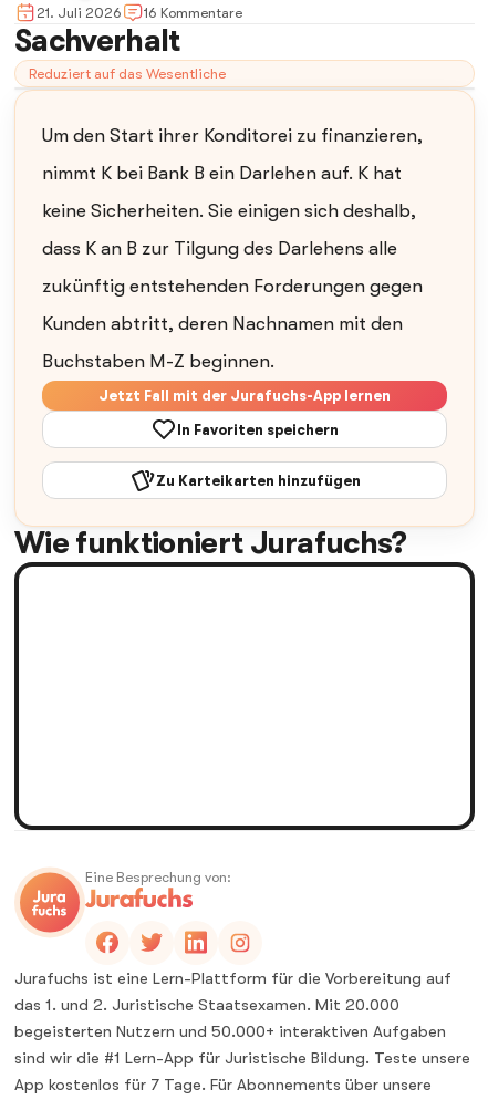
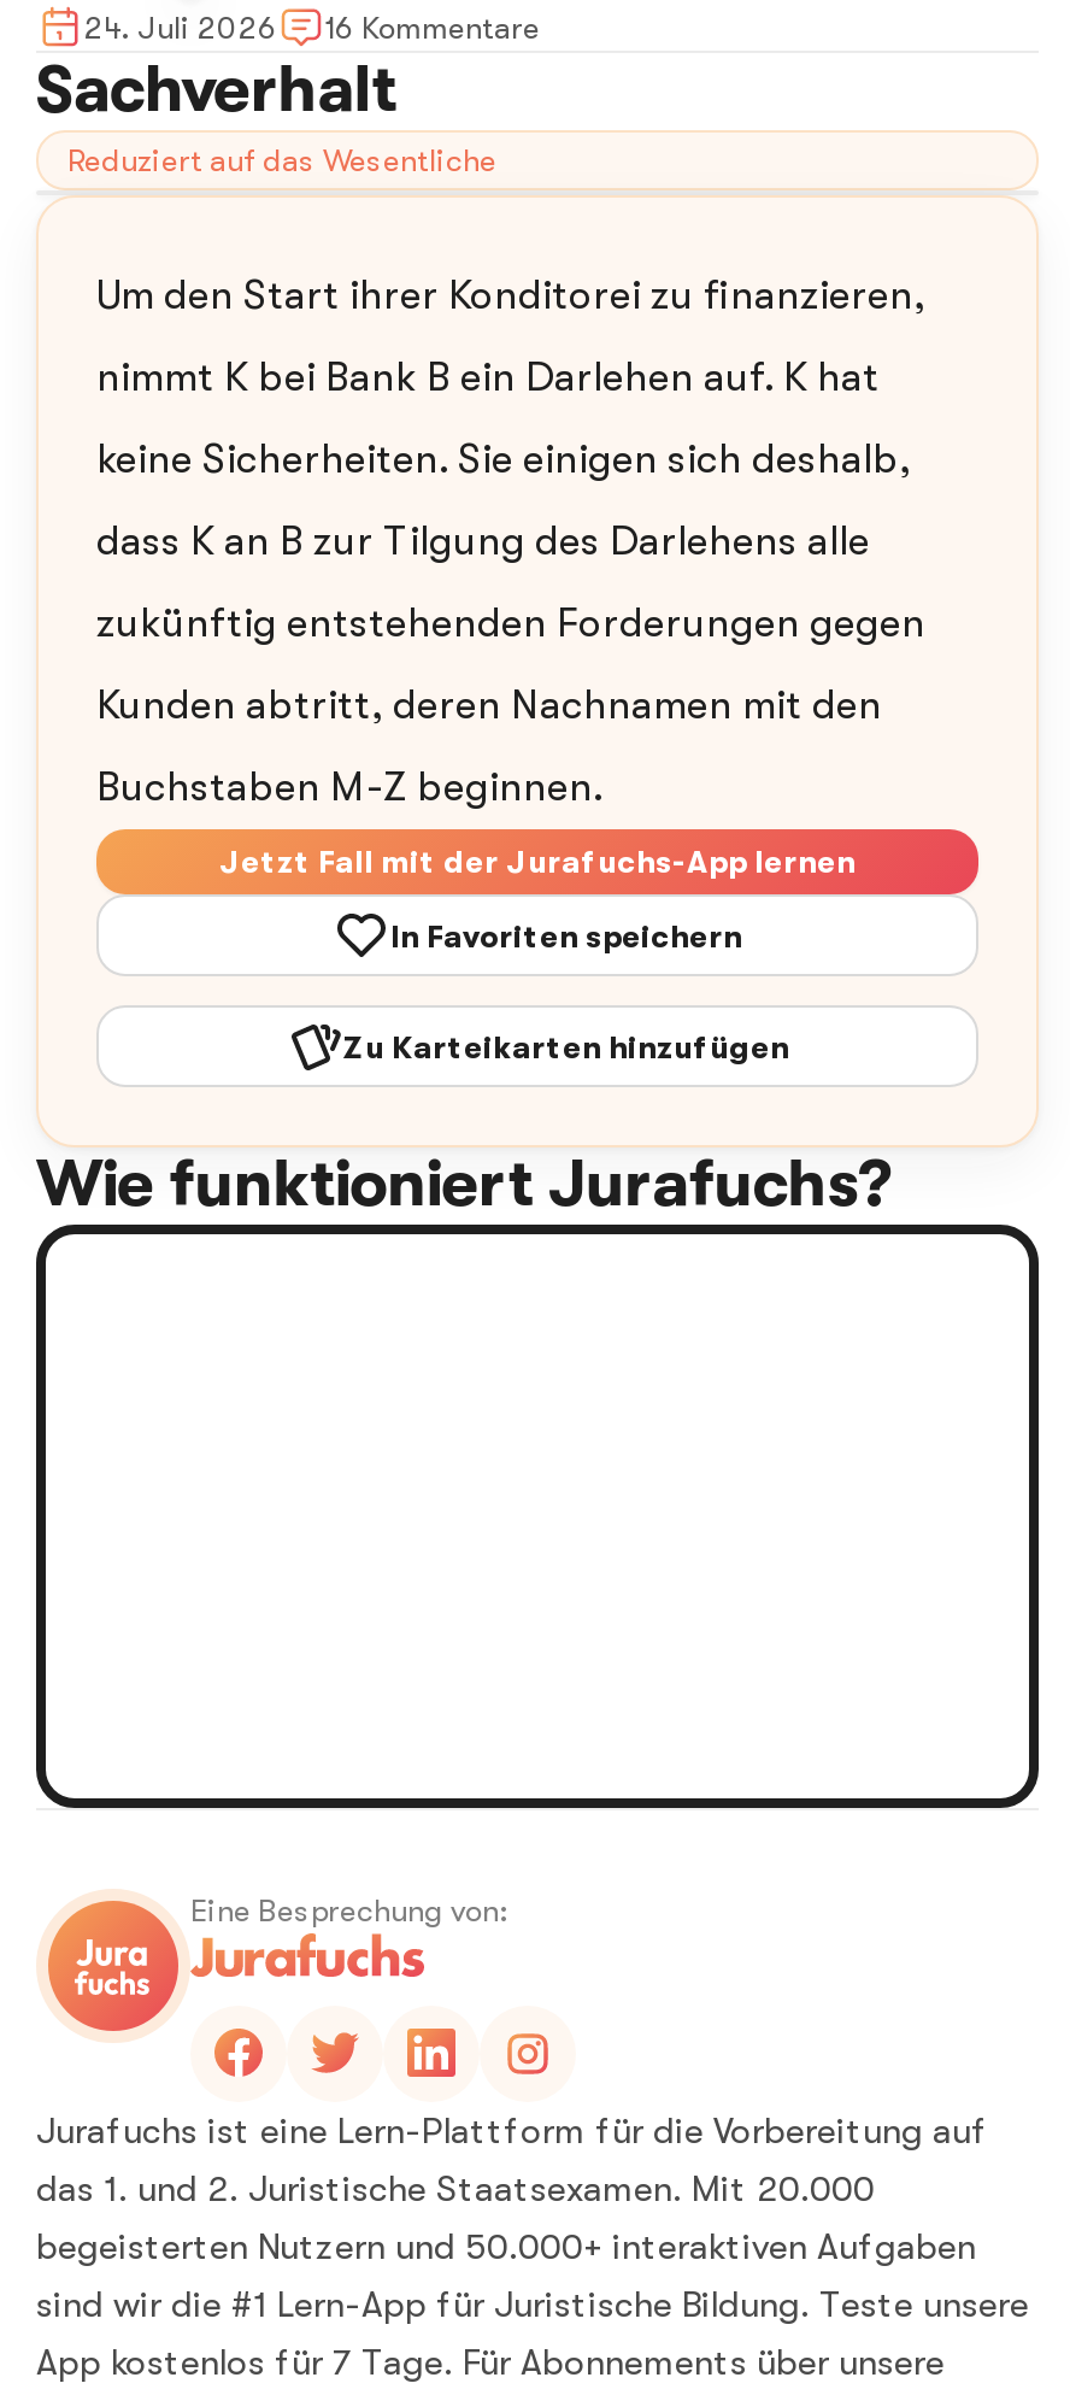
- 21. Juli 2026 16 Kommentare
+ 24. Juli 2026 16 Kommentare
